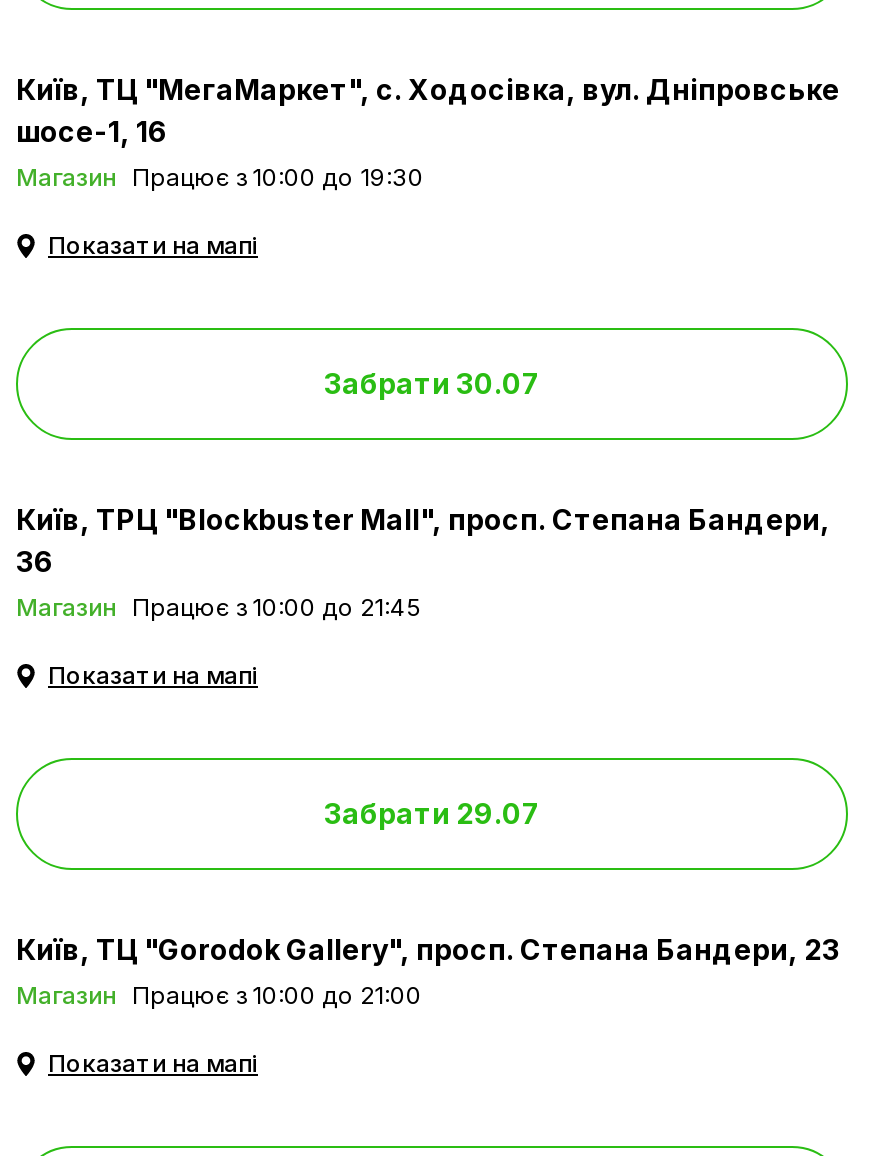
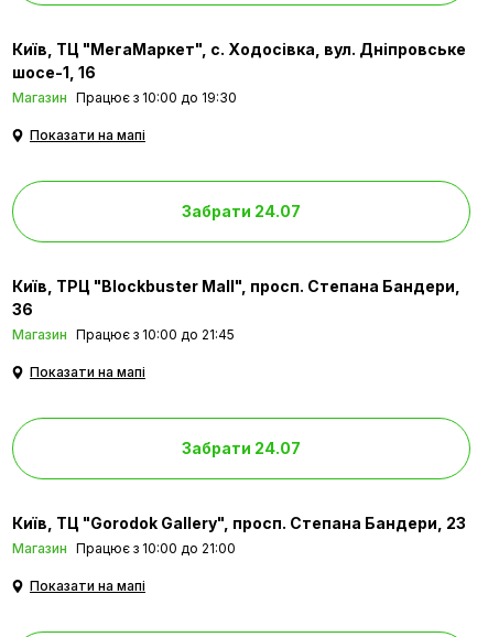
- Забрати 30.07
+ Забрати 24.07

- Забрати 29.07
+ Забрати 24.07
